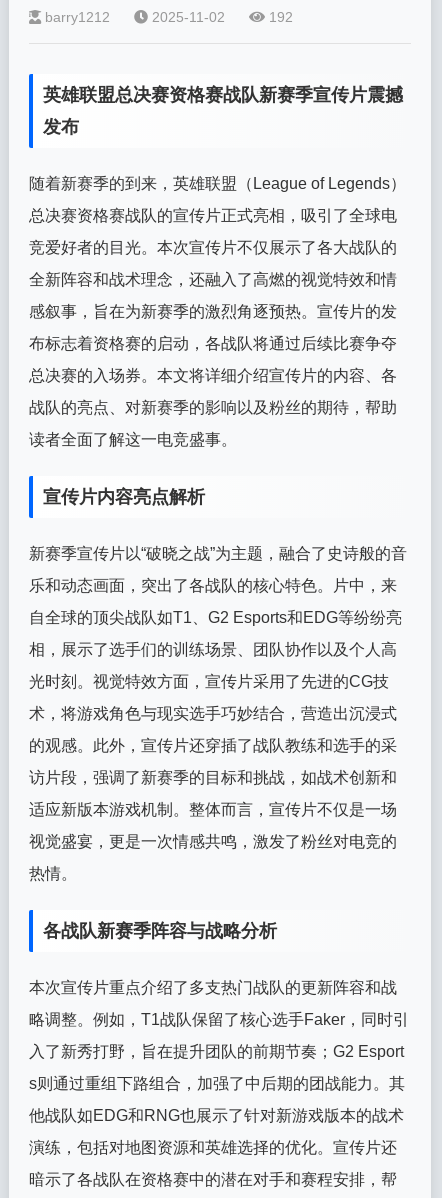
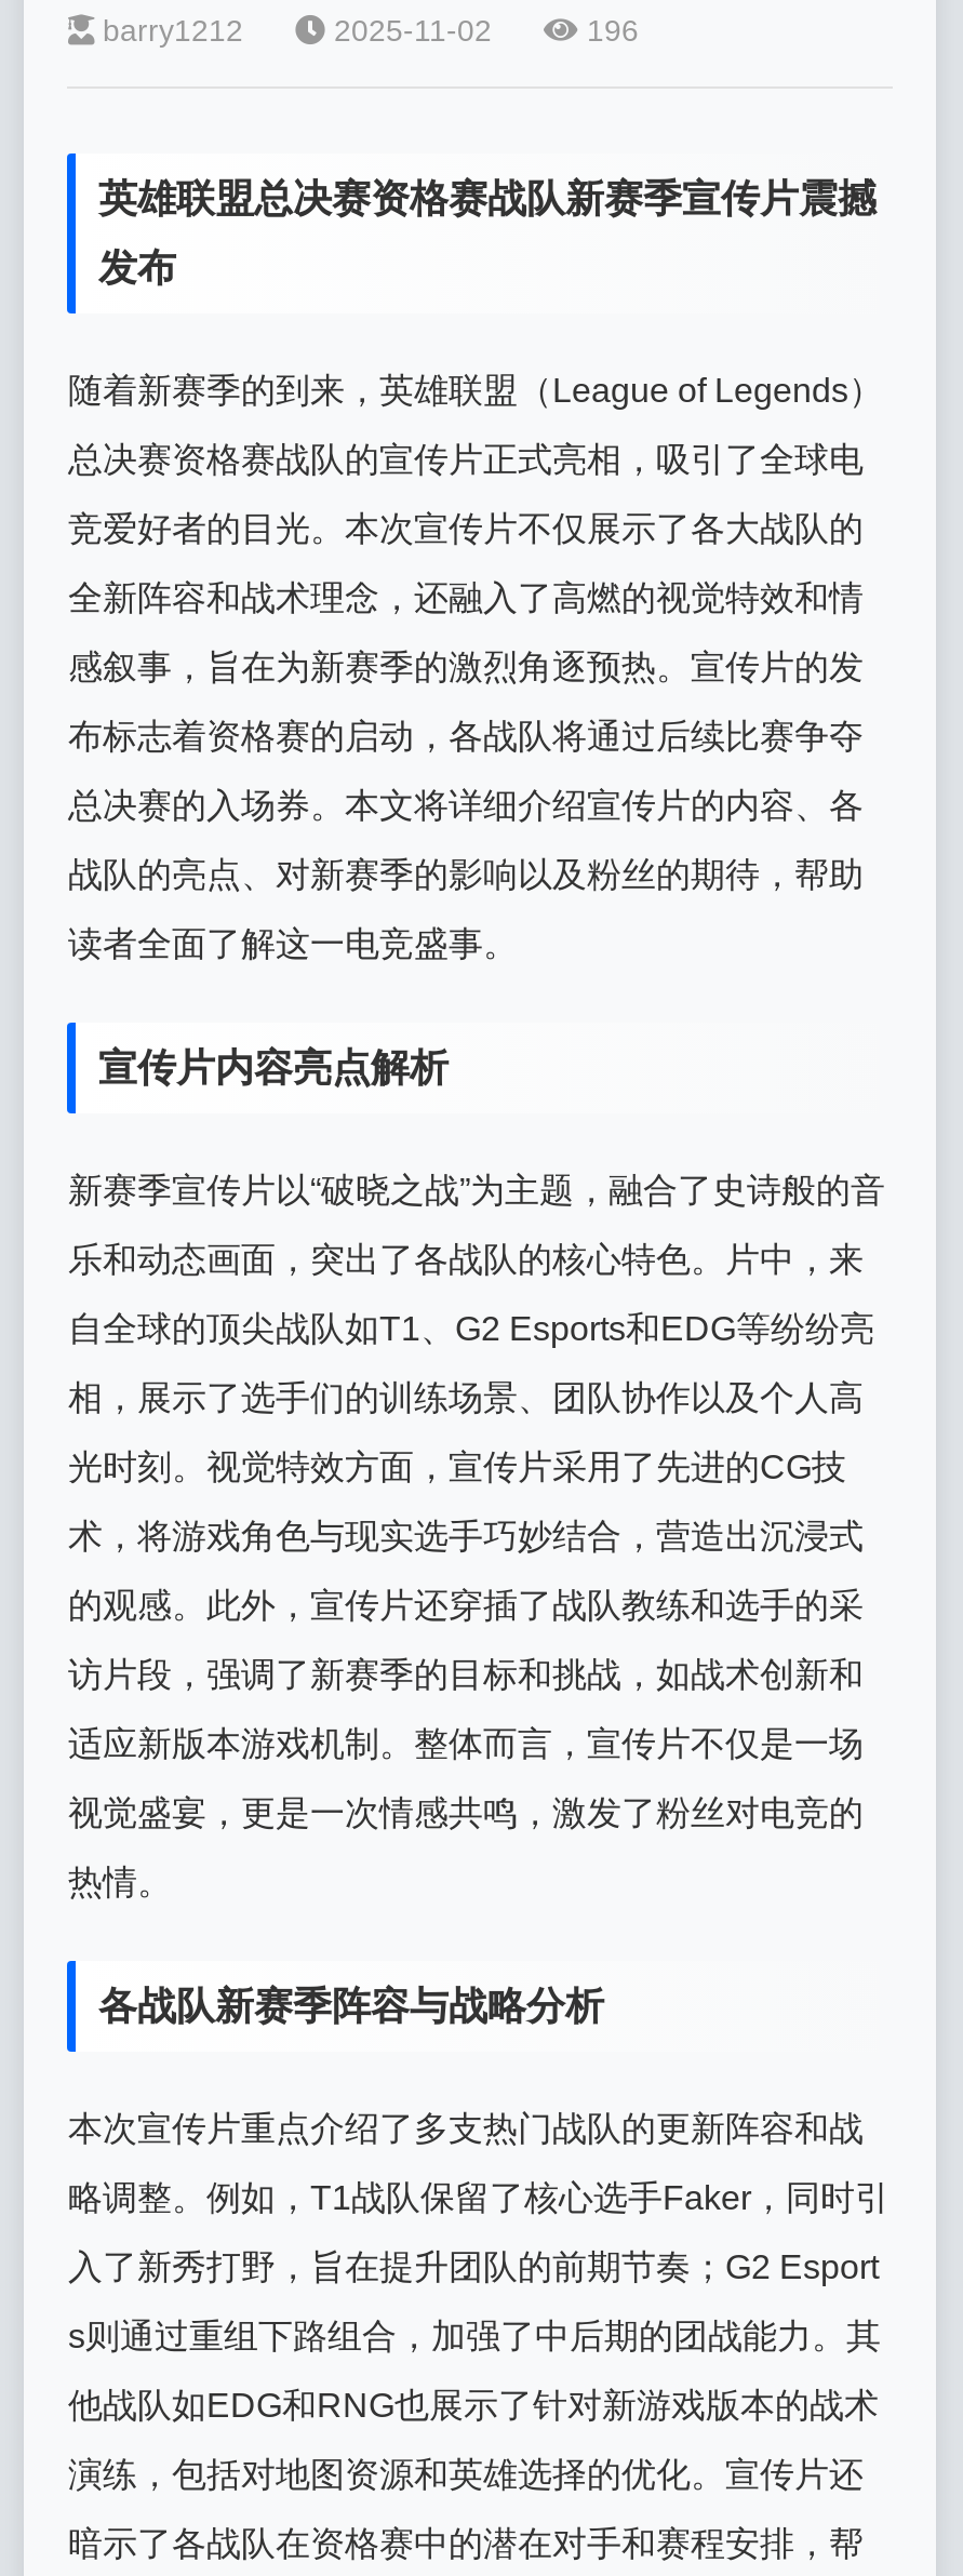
- 192
+ 196
